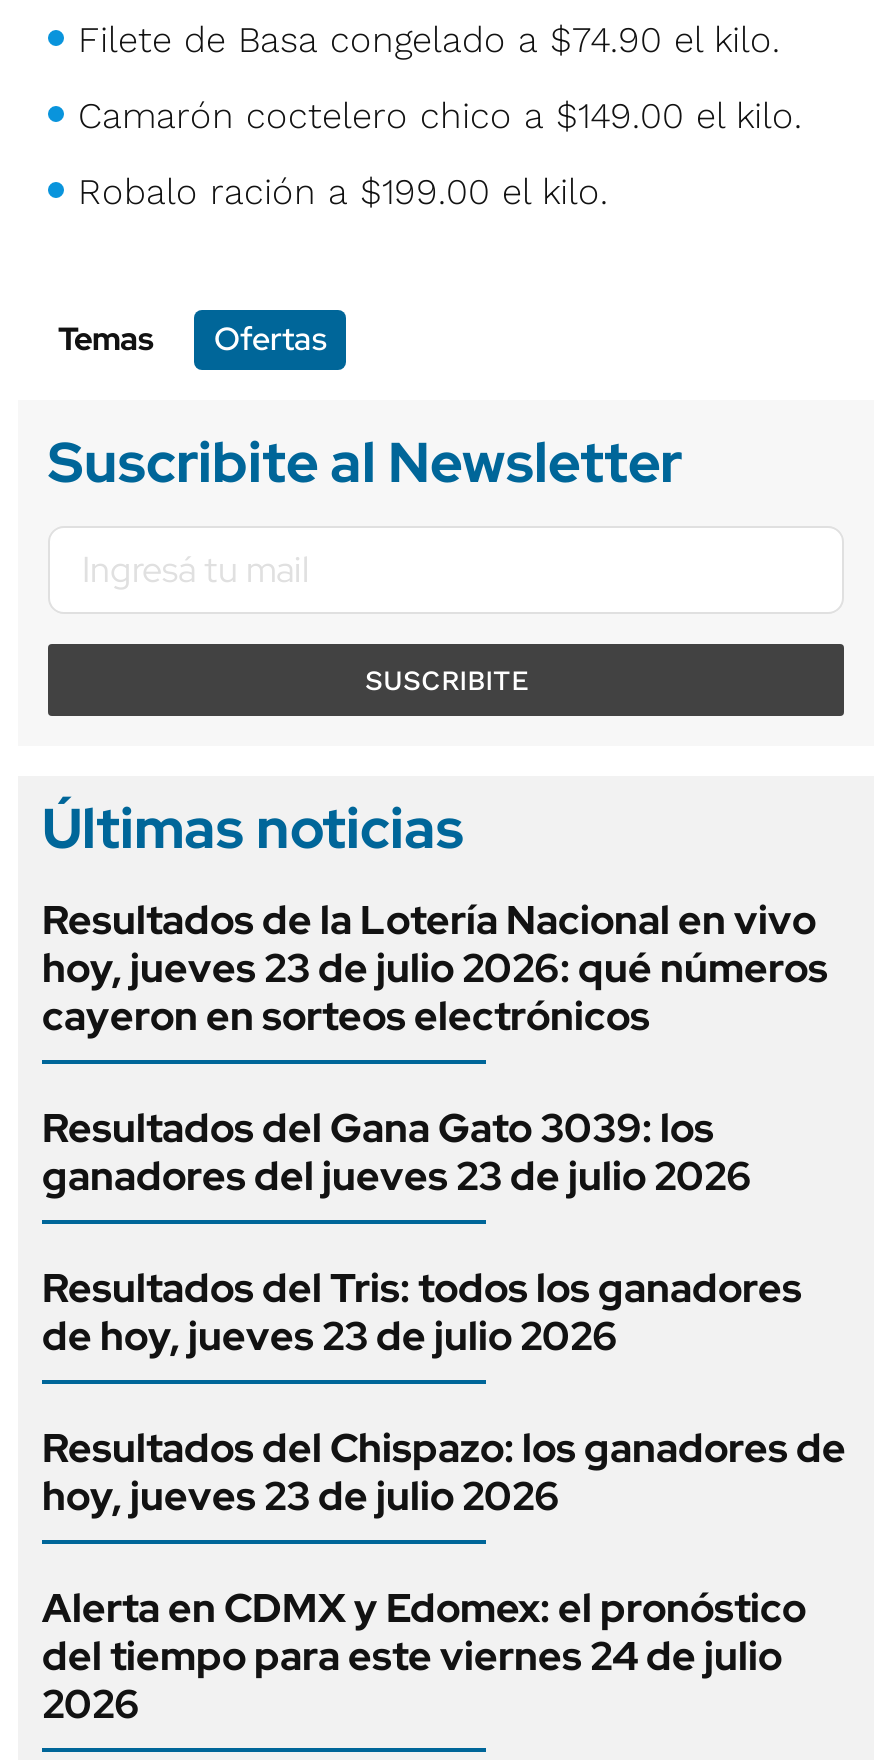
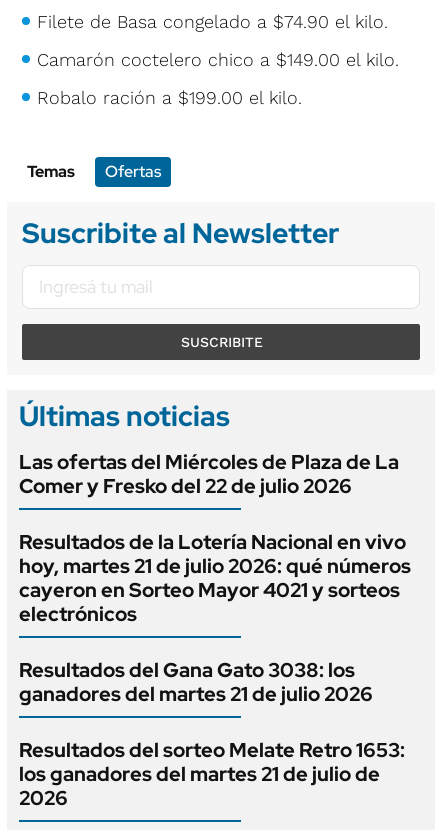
+ Las ofertas del Miércoles de Plaza de La
+ Comer y Fresko del 22 de julio 2026

moved down: Resultados de la Lotería Nacional en vivo

- hoy, jueves 23 de julio 2026: qué números
- cayeron en sorteos electrónicos
- Resultados del Gana Gato 3039: los
- ganadores del jueves 23 de julio 2026
- Resultados del Tris: todos los ganadores
- de hoy, jueves 23 de julio 2026
- Resultados del Chispazo: los ganadores de
- hoy, jueves 23 de julio 2026
- Alerta en CDMX y Edomex: el pronóstico
- del tiempo para este viernes 24 de julio
+ hoy, martes 21 de julio 2026: qué números
+ cayeron en Sorteo Mayor 4021 y sorteos
+ electrónicos
+ Resultados del Gana Gato 3038: los
+ ganadores del martes 21 de julio 2026
+ Resultados del sorteo Melate Retro 1653:
+ los ganadores del martes 21 de julio de
